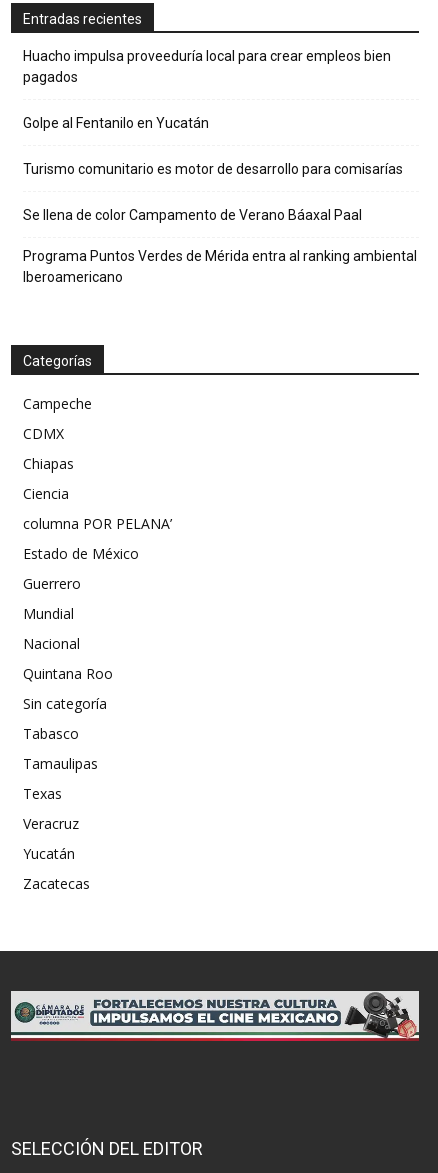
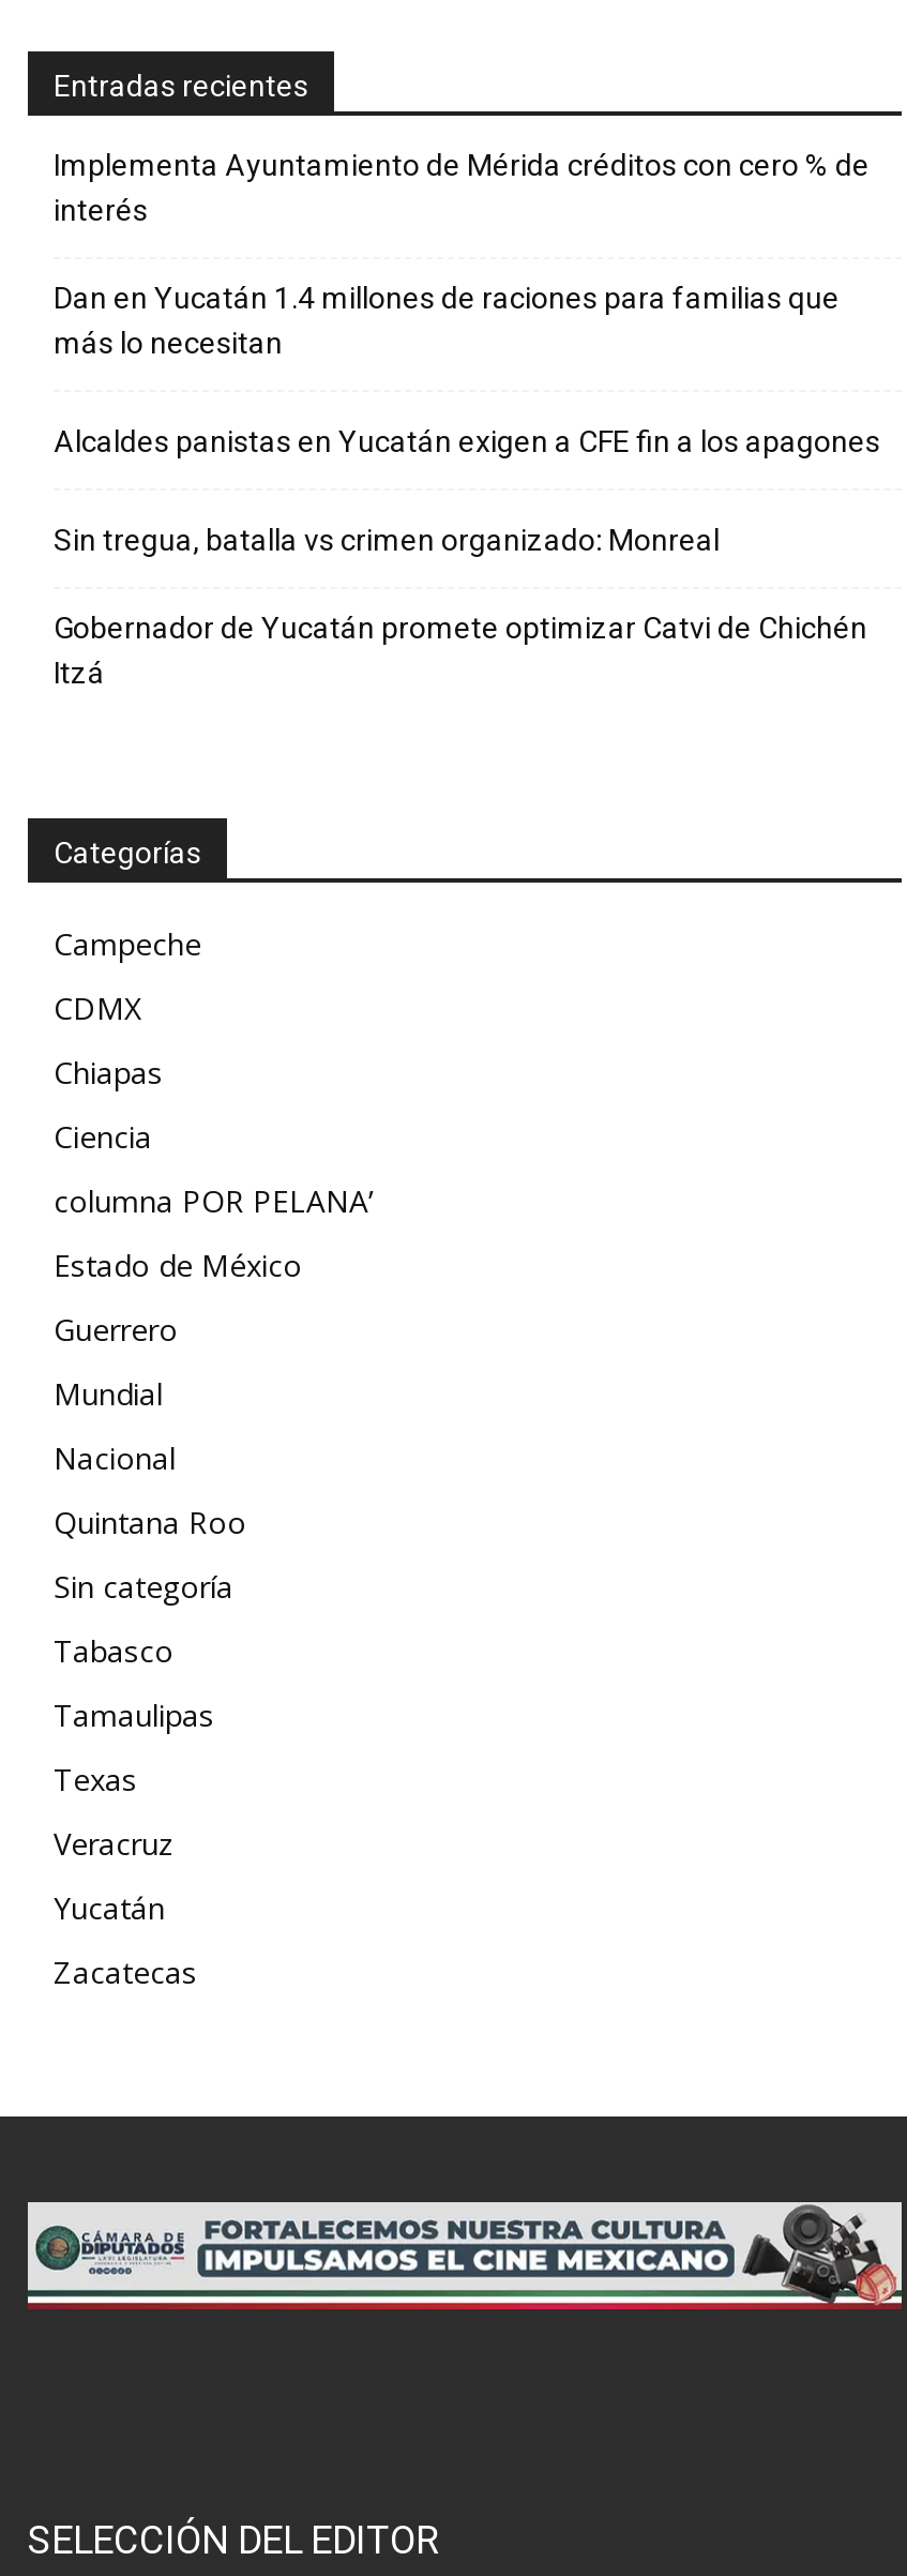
- Huacho impulsa proveeduría local para crear empleos bien
- pagados
+ Implementa Ayuntamiento de Mérida créditos con cero % de
+ interés

- Golpe al Fentanilo en Yucatán
+ Dan en Yucatán 1.4 millones de raciones para familias que
+ más lo necesitan

- Turismo comunitario es motor de desarrollo para comisarías
+ Alcaldes panistas en Yucatán exigen a CFE fin a los apagones

- Se llena de color Campamento de Verano Báaxal Paal
+ Sin tregua, batalla vs crimen organizado: Monreal

- Programa Puntos Verdes de Mérida entra al ranking ambiental
- Iberoamericano
+ Gobernador de Yucatán promete optimizar Catvi de Chichén
+ Itzá
